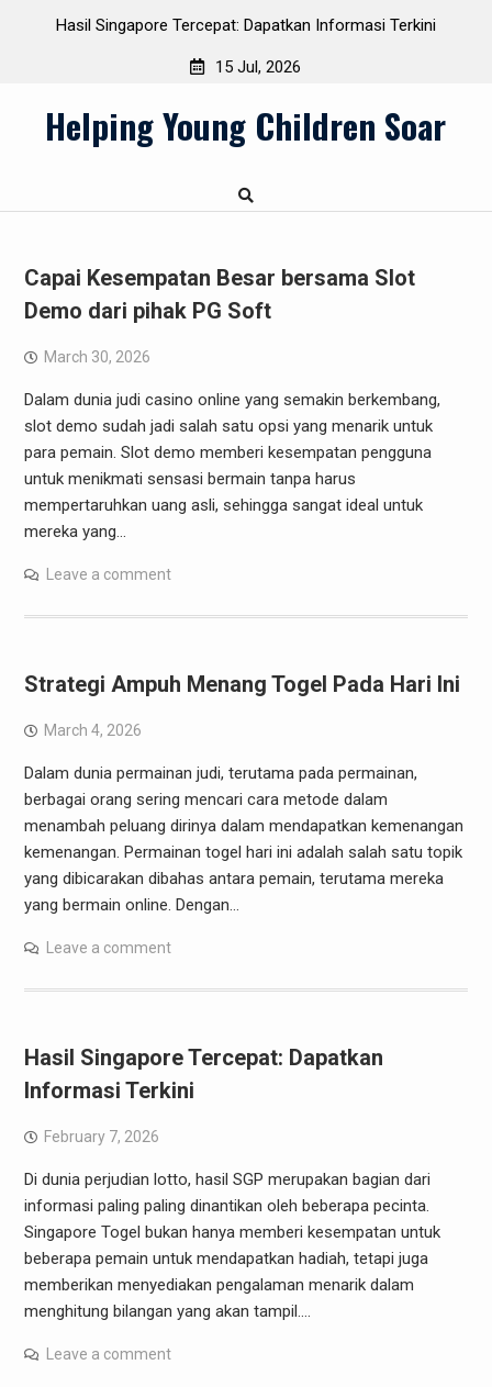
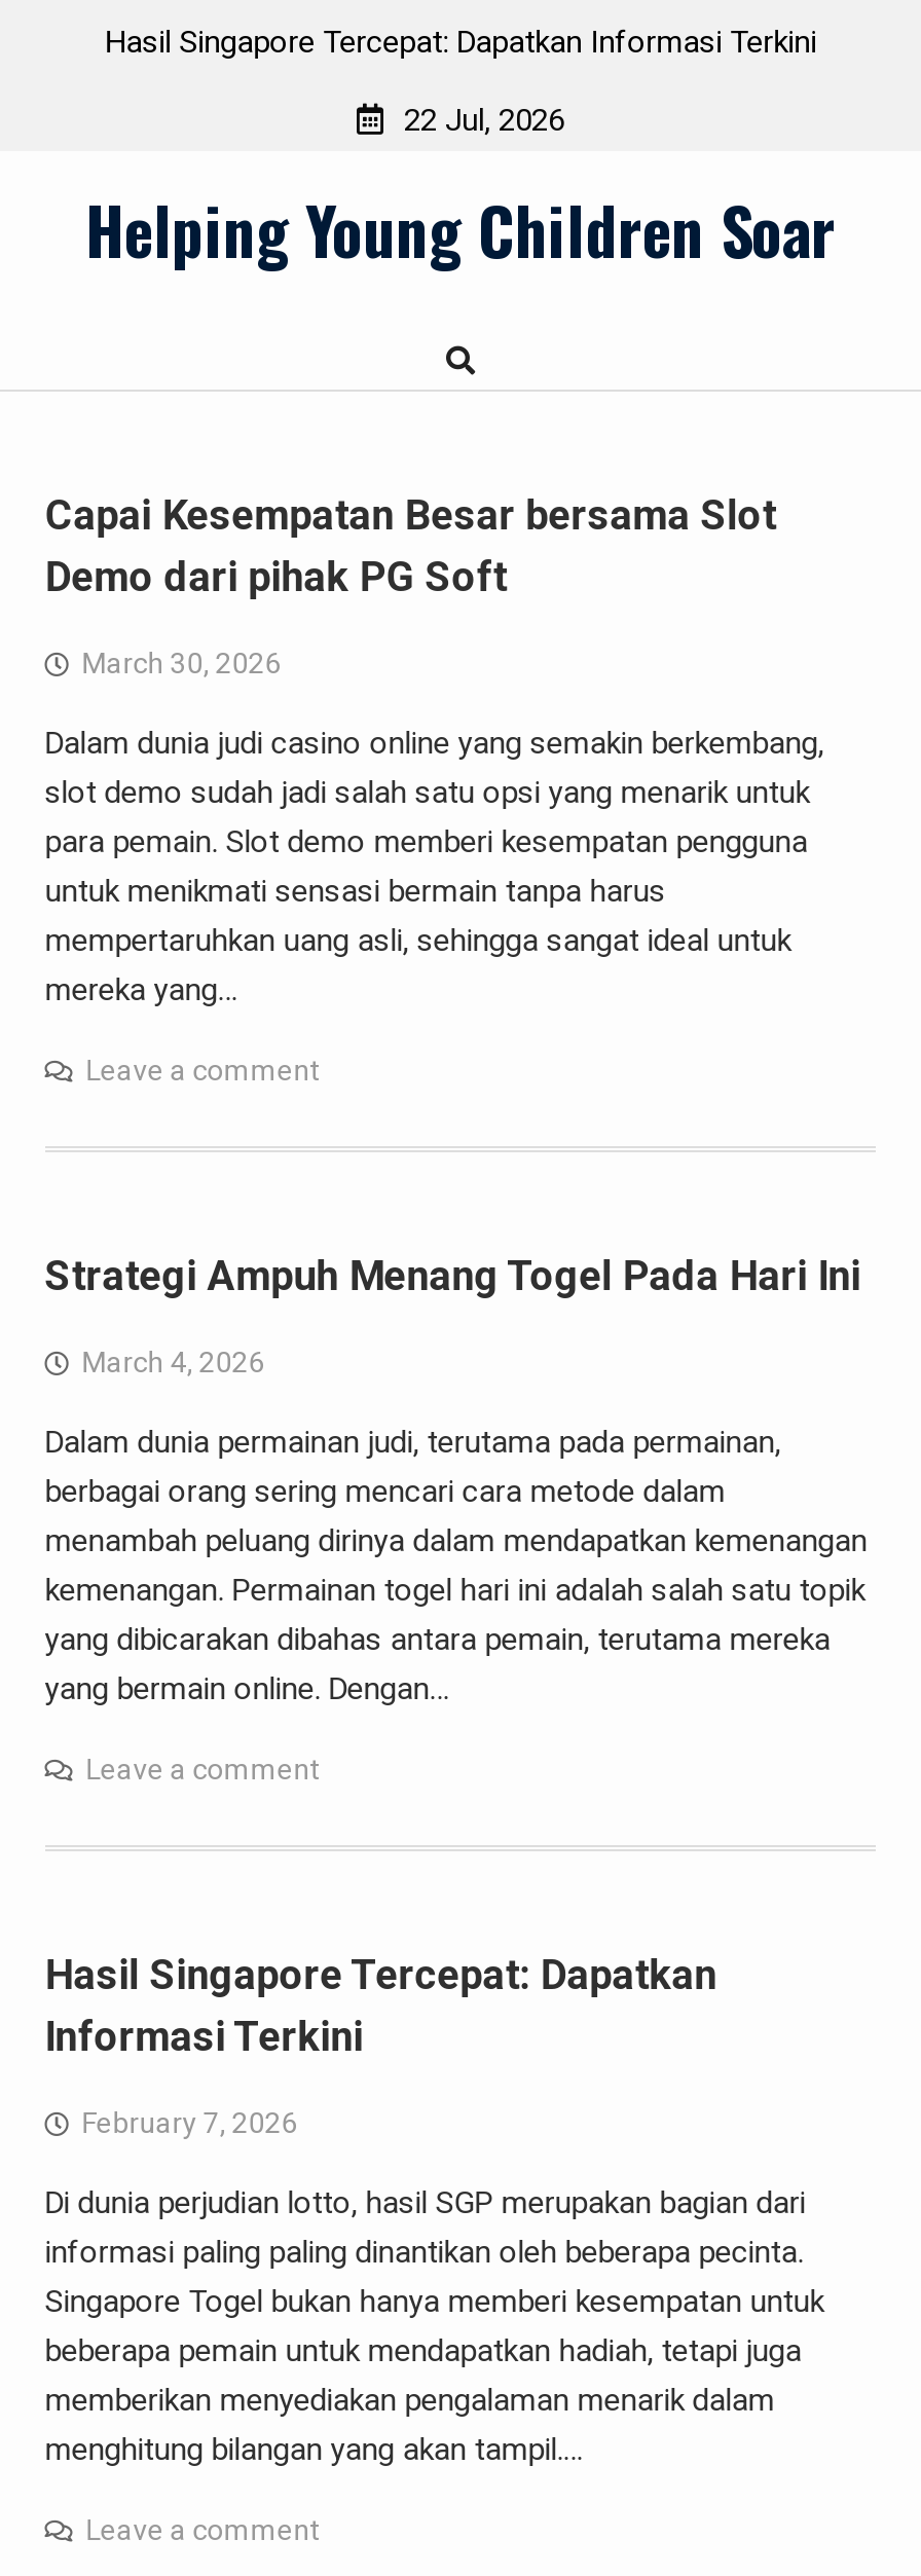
- 15 Jul, 2026
+ 22 Jul, 2026
